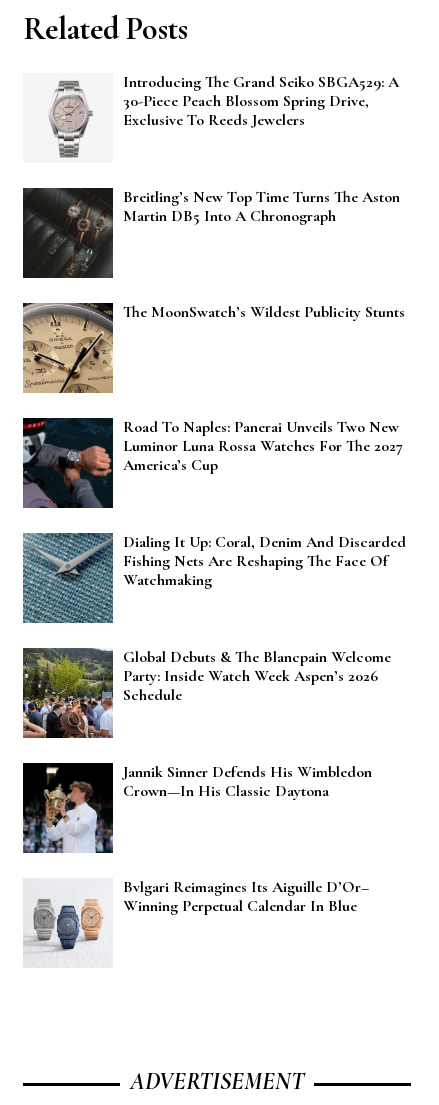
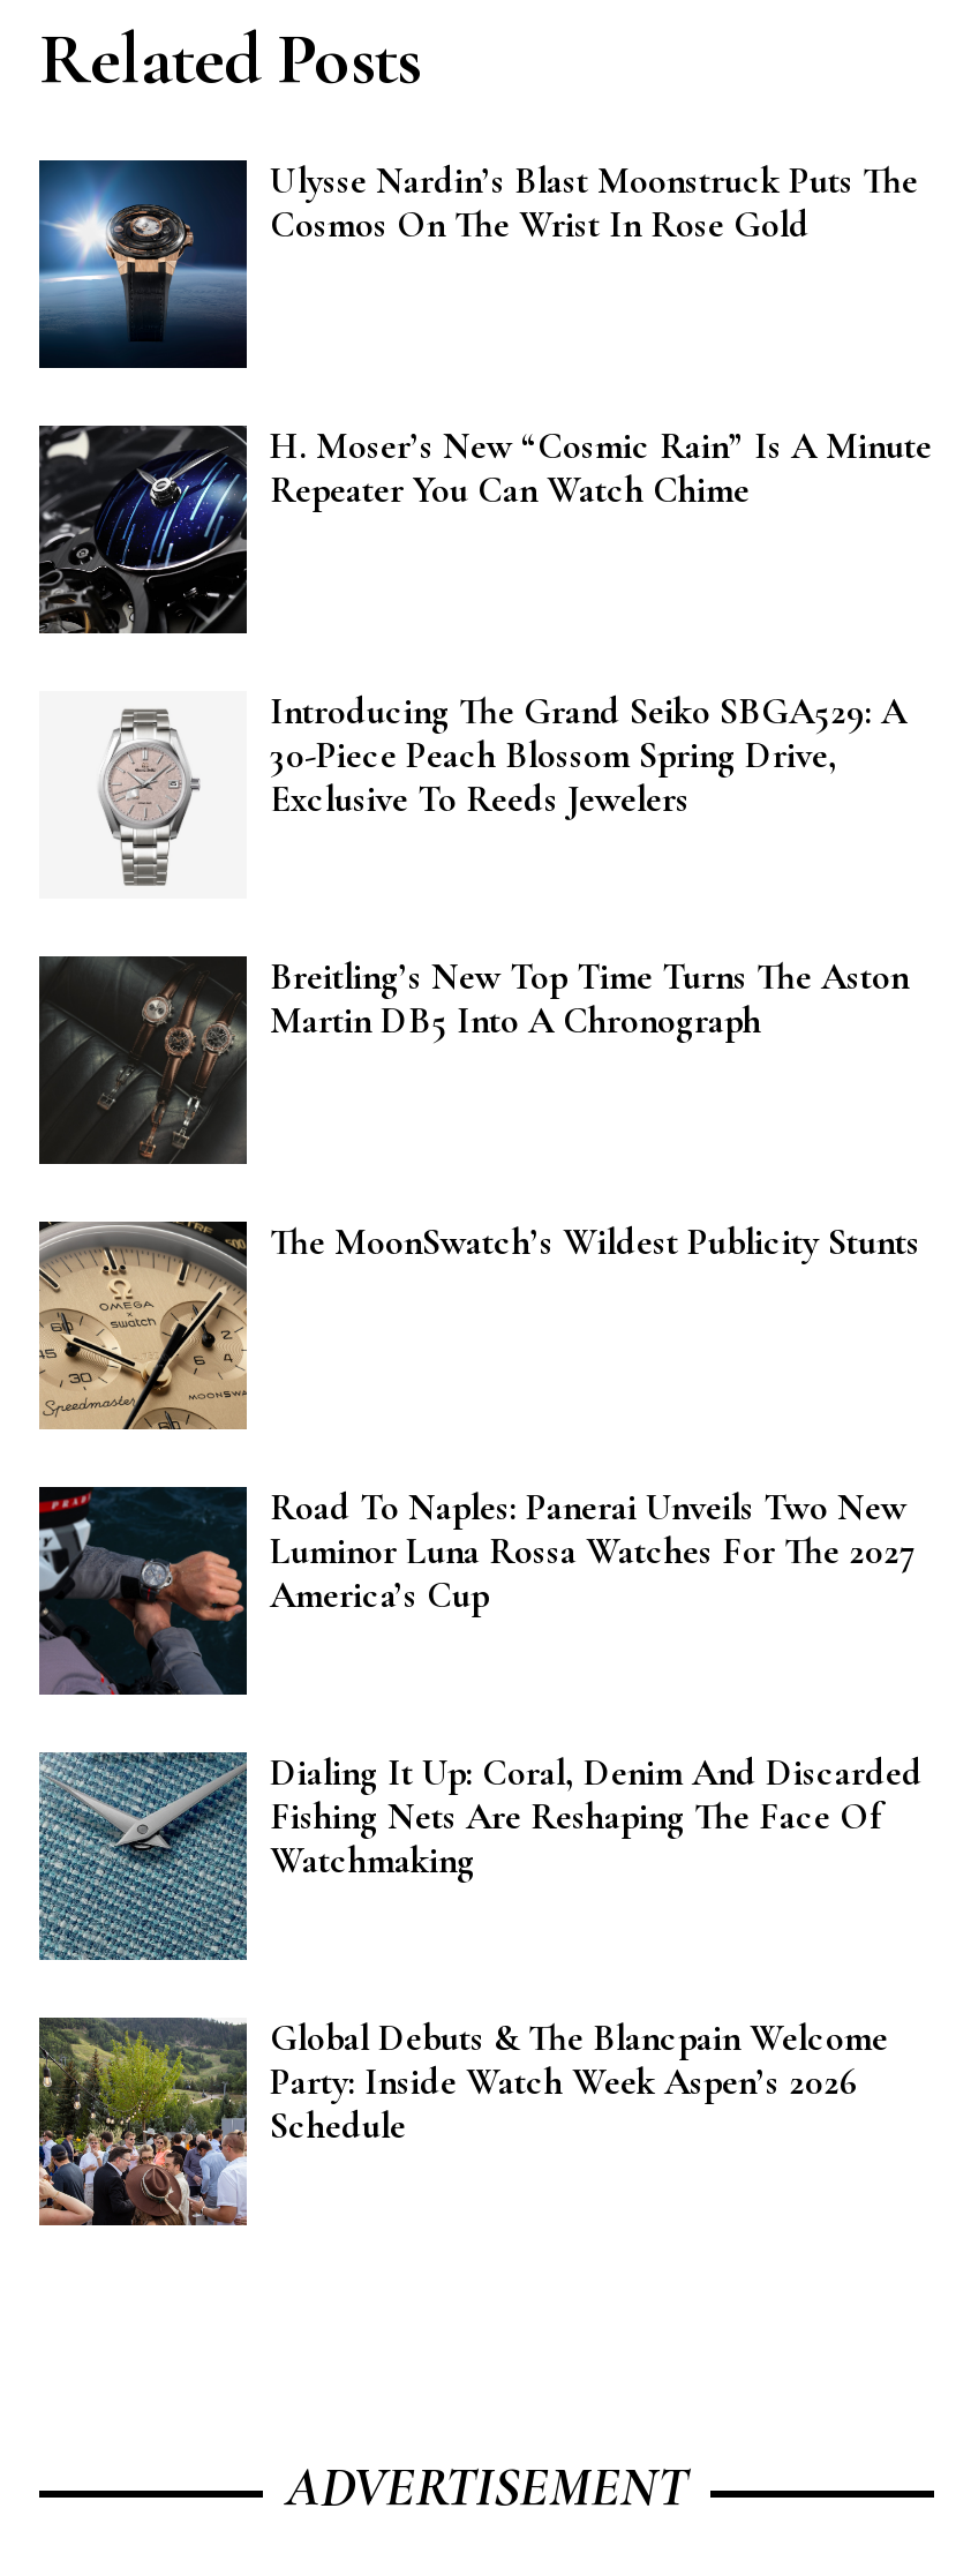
+ [image]
+ Ulysse Nardin’s Blast Moonstruck Puts The
+ Cosmos On The Wrist In Rose Gold

+ [image]
+ H. Moser’s New “Cosmic Rain” Is A Minute
+ Repeater You Can Watch Chime

moved down: [image] | Introducing The Grand Seiko SBGA529: A | 30-Piece Peach Blossom Spring Drive, | ... | Party: Inside Watch Week Aspen’s 2026 | Schedule

- [image]
- Jannik Sinner Defends His Wimbledon
- Crown—In His Classic Daytona

- [image]
- Bvlgari Reimagines Its Aiguille D’Or–
- Winning Perpetual Calendar In Blue
